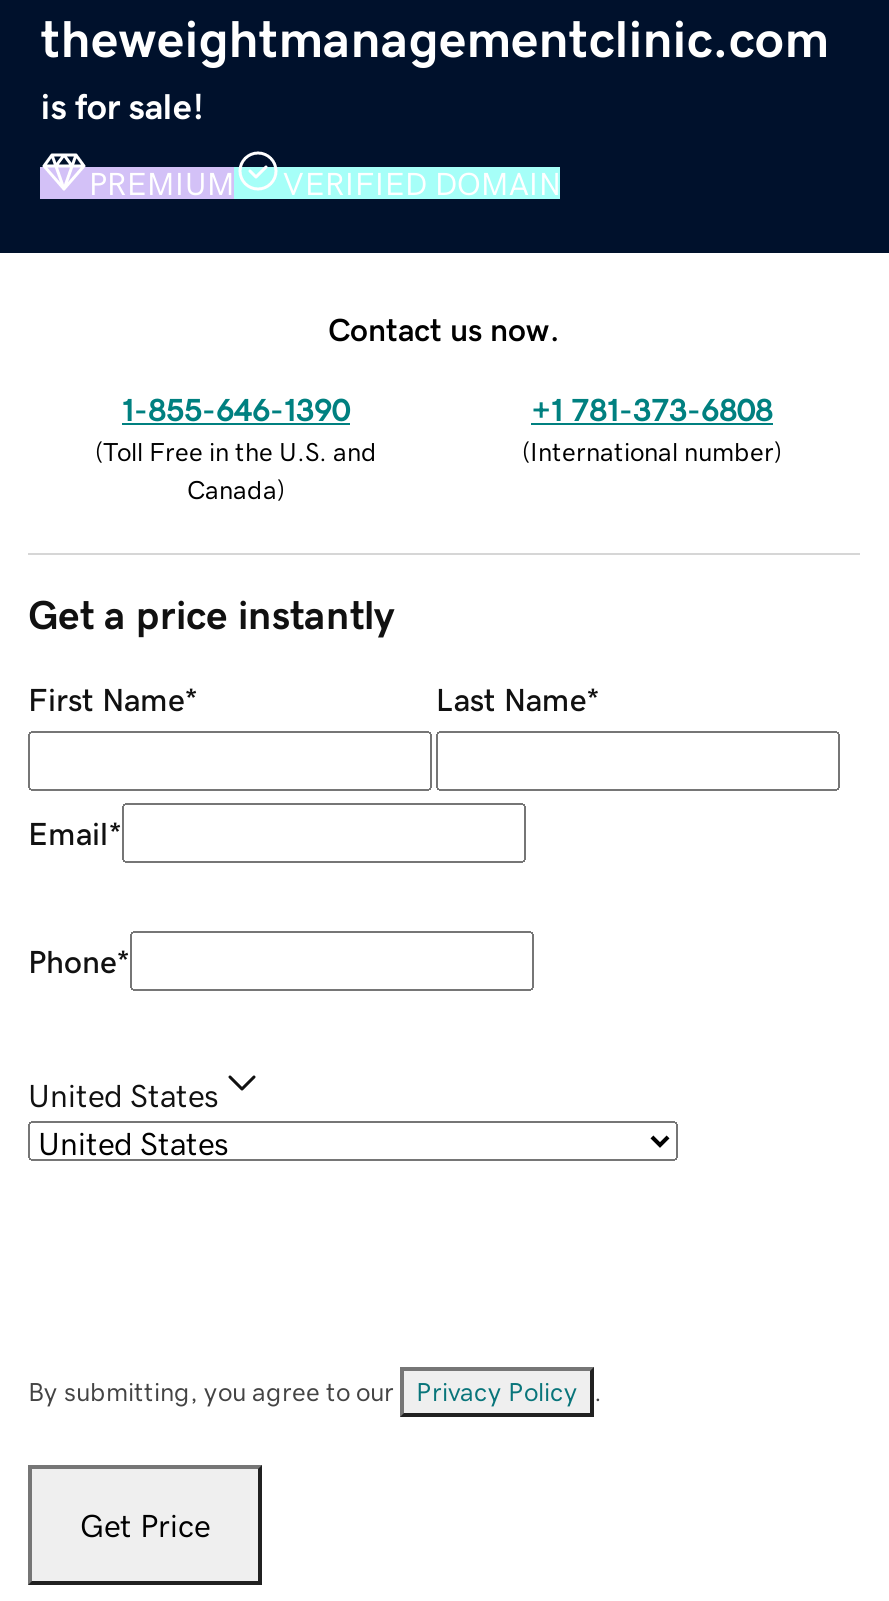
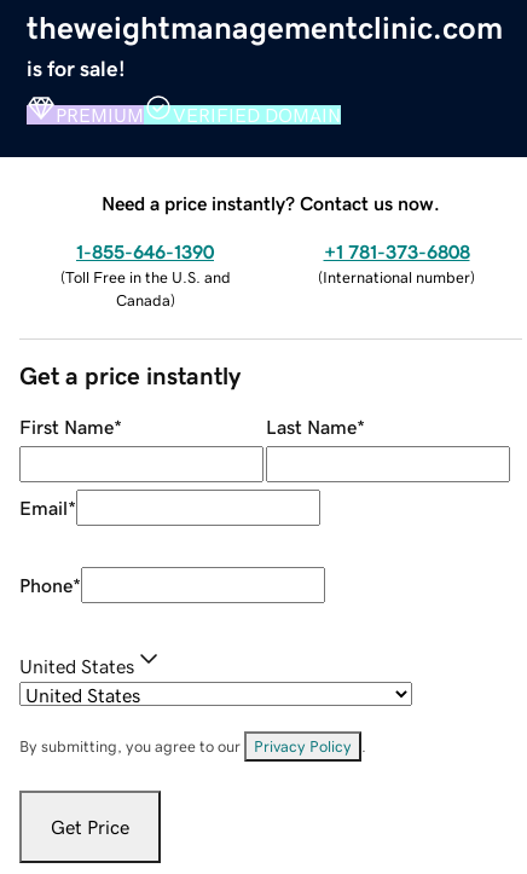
- Contact us now.
+ Need a price instantly? Contact us now.
